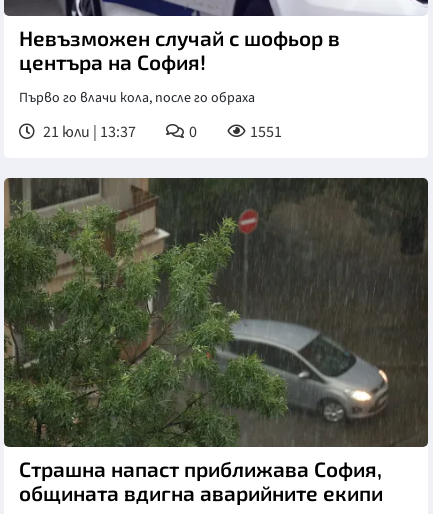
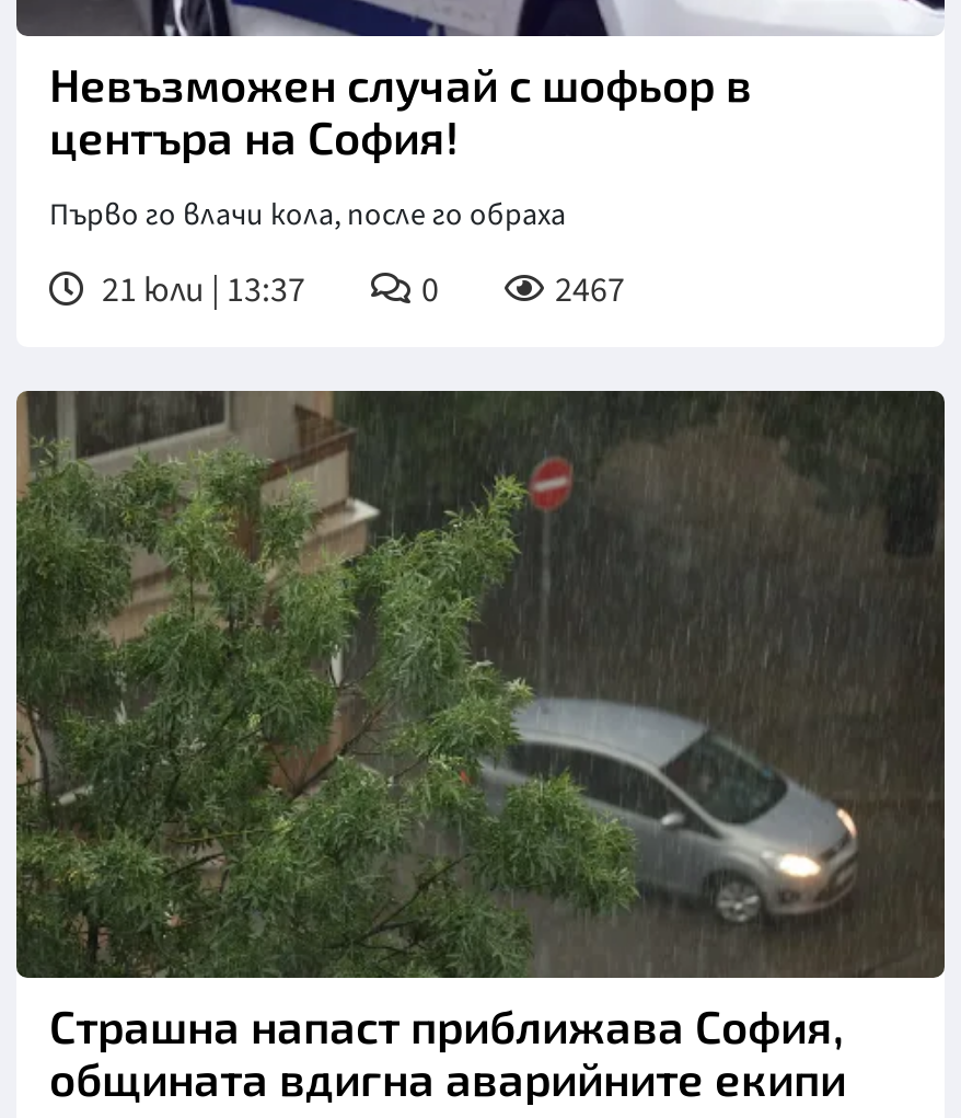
- 1551
+ 2467
